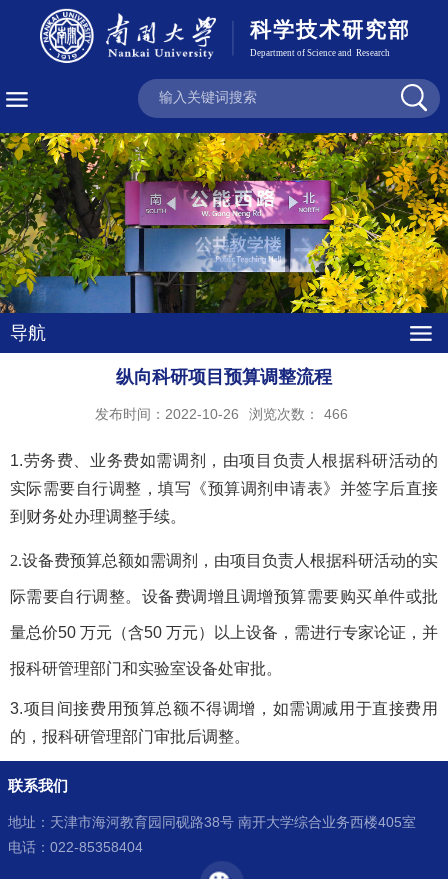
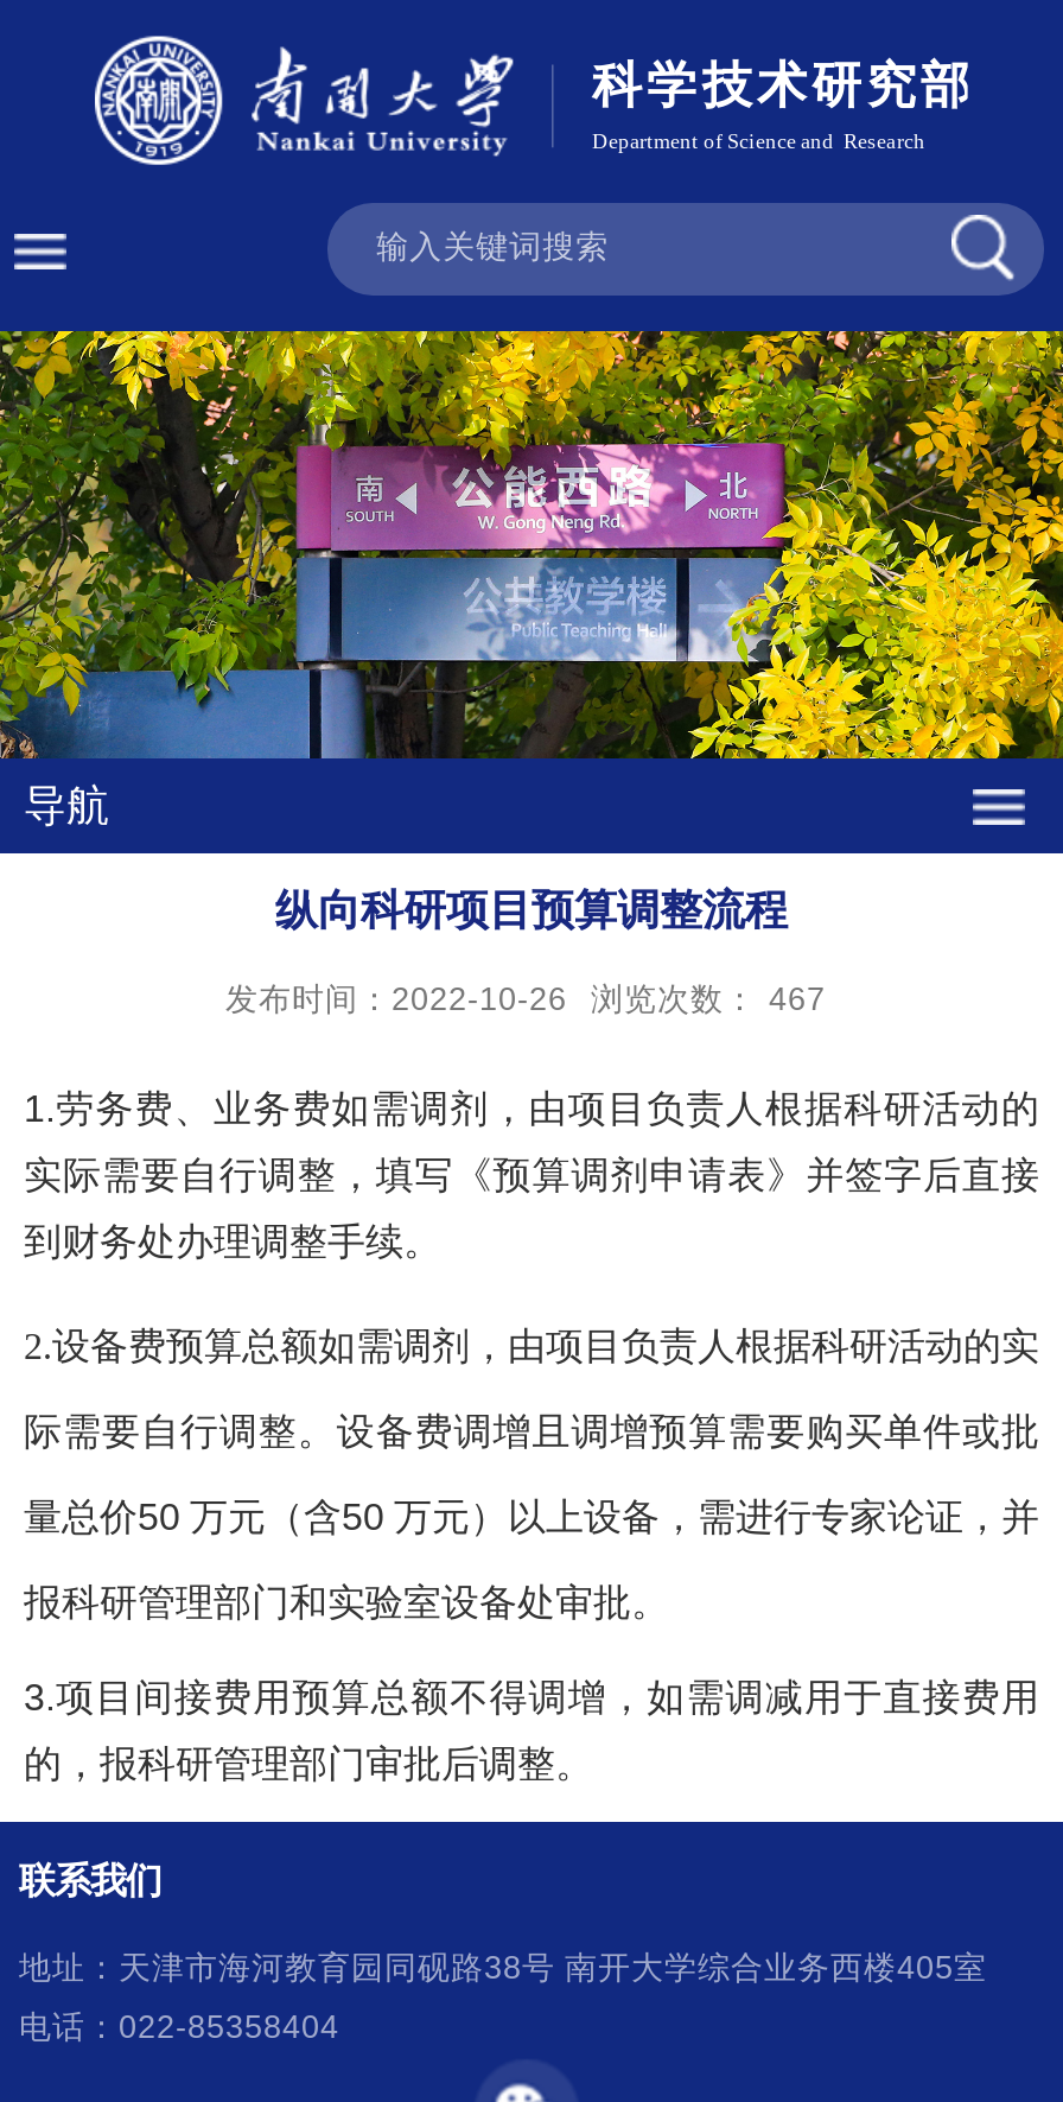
- 发布时间：2022-10-26 浏览次数： 466
+ 发布时间：2022-10-26 浏览次数： 467
